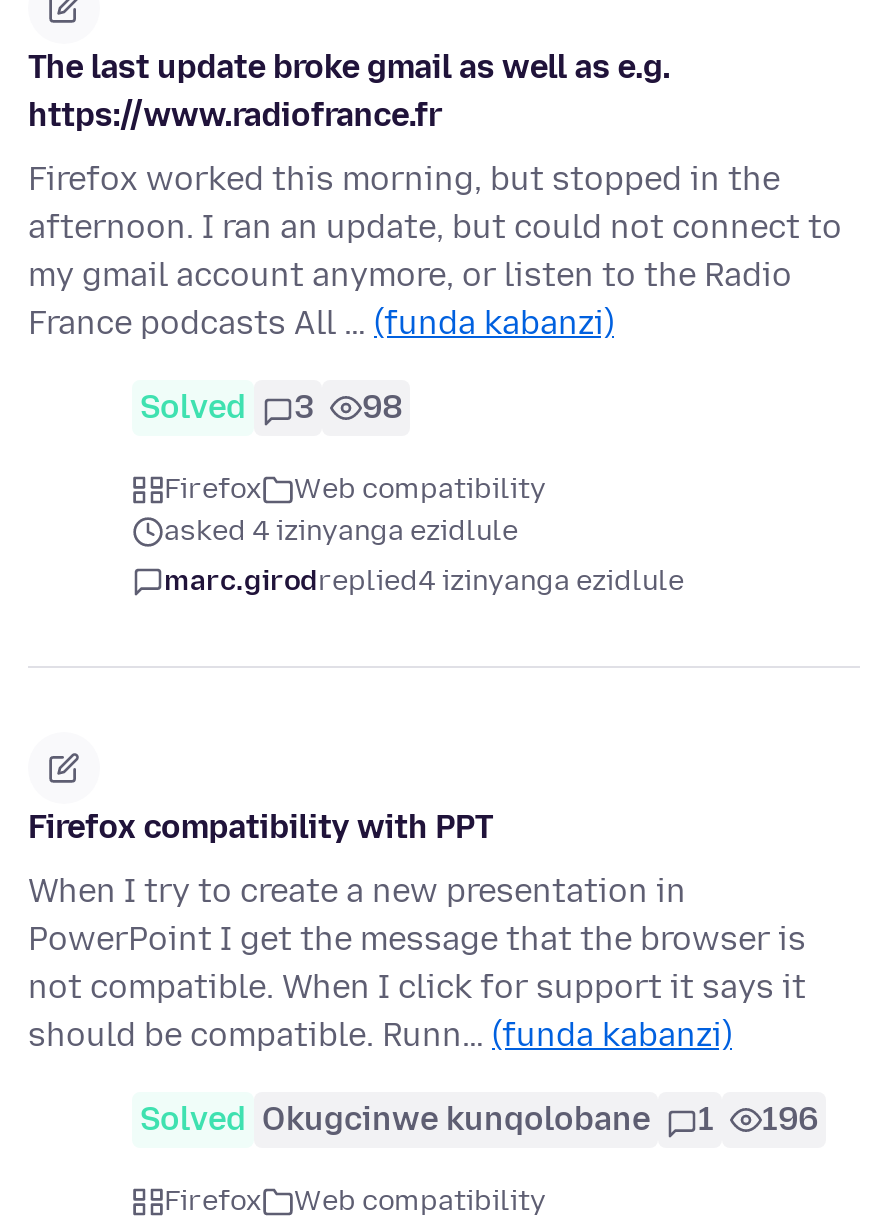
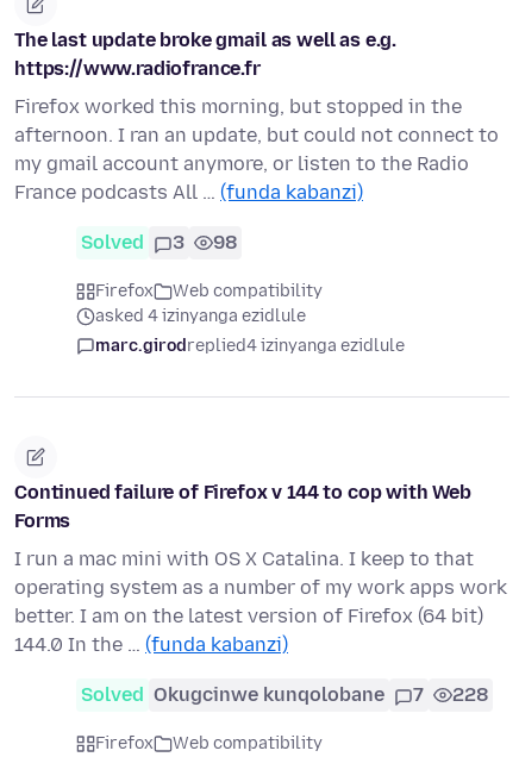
- Firefox compatibility with PPT
+ Continued failure of Firefox v 144 to cop with Web
+ Forms

- When I try to create a new presentation in
- PowerPoint I get the message that the browser is
- not compatible. When I click for support it says it
- should be compatible. Runn… (funda kabanzi)
+ I run a mac mini with OS X Catalina. I keep to that
+ operating system as a number of my work apps work
+ better. I am on the latest version of Firefox (64 bit)
+ 144.0 In the … (funda kabanzi)

- 1
+ 7

- 196
+ 228
